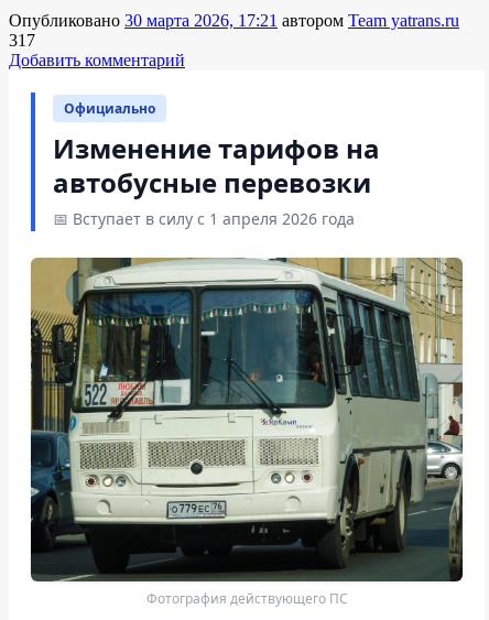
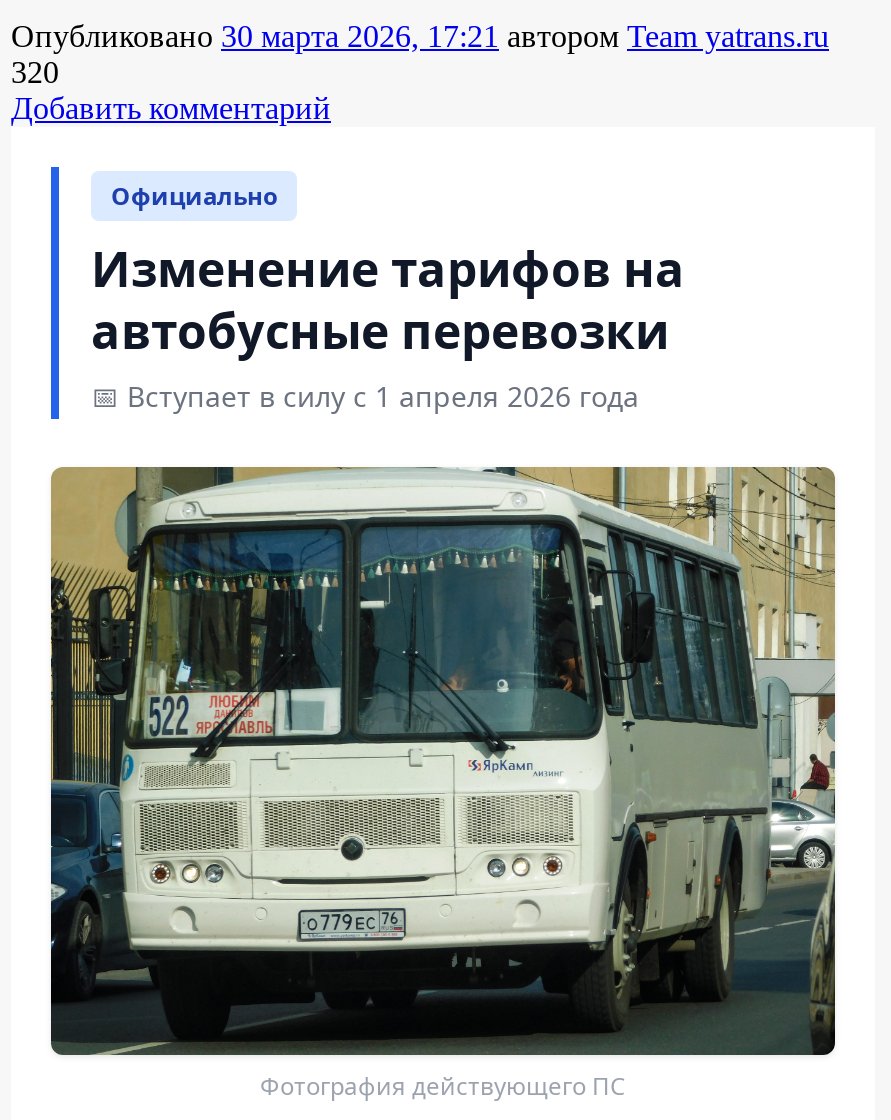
- 317
+ 320
